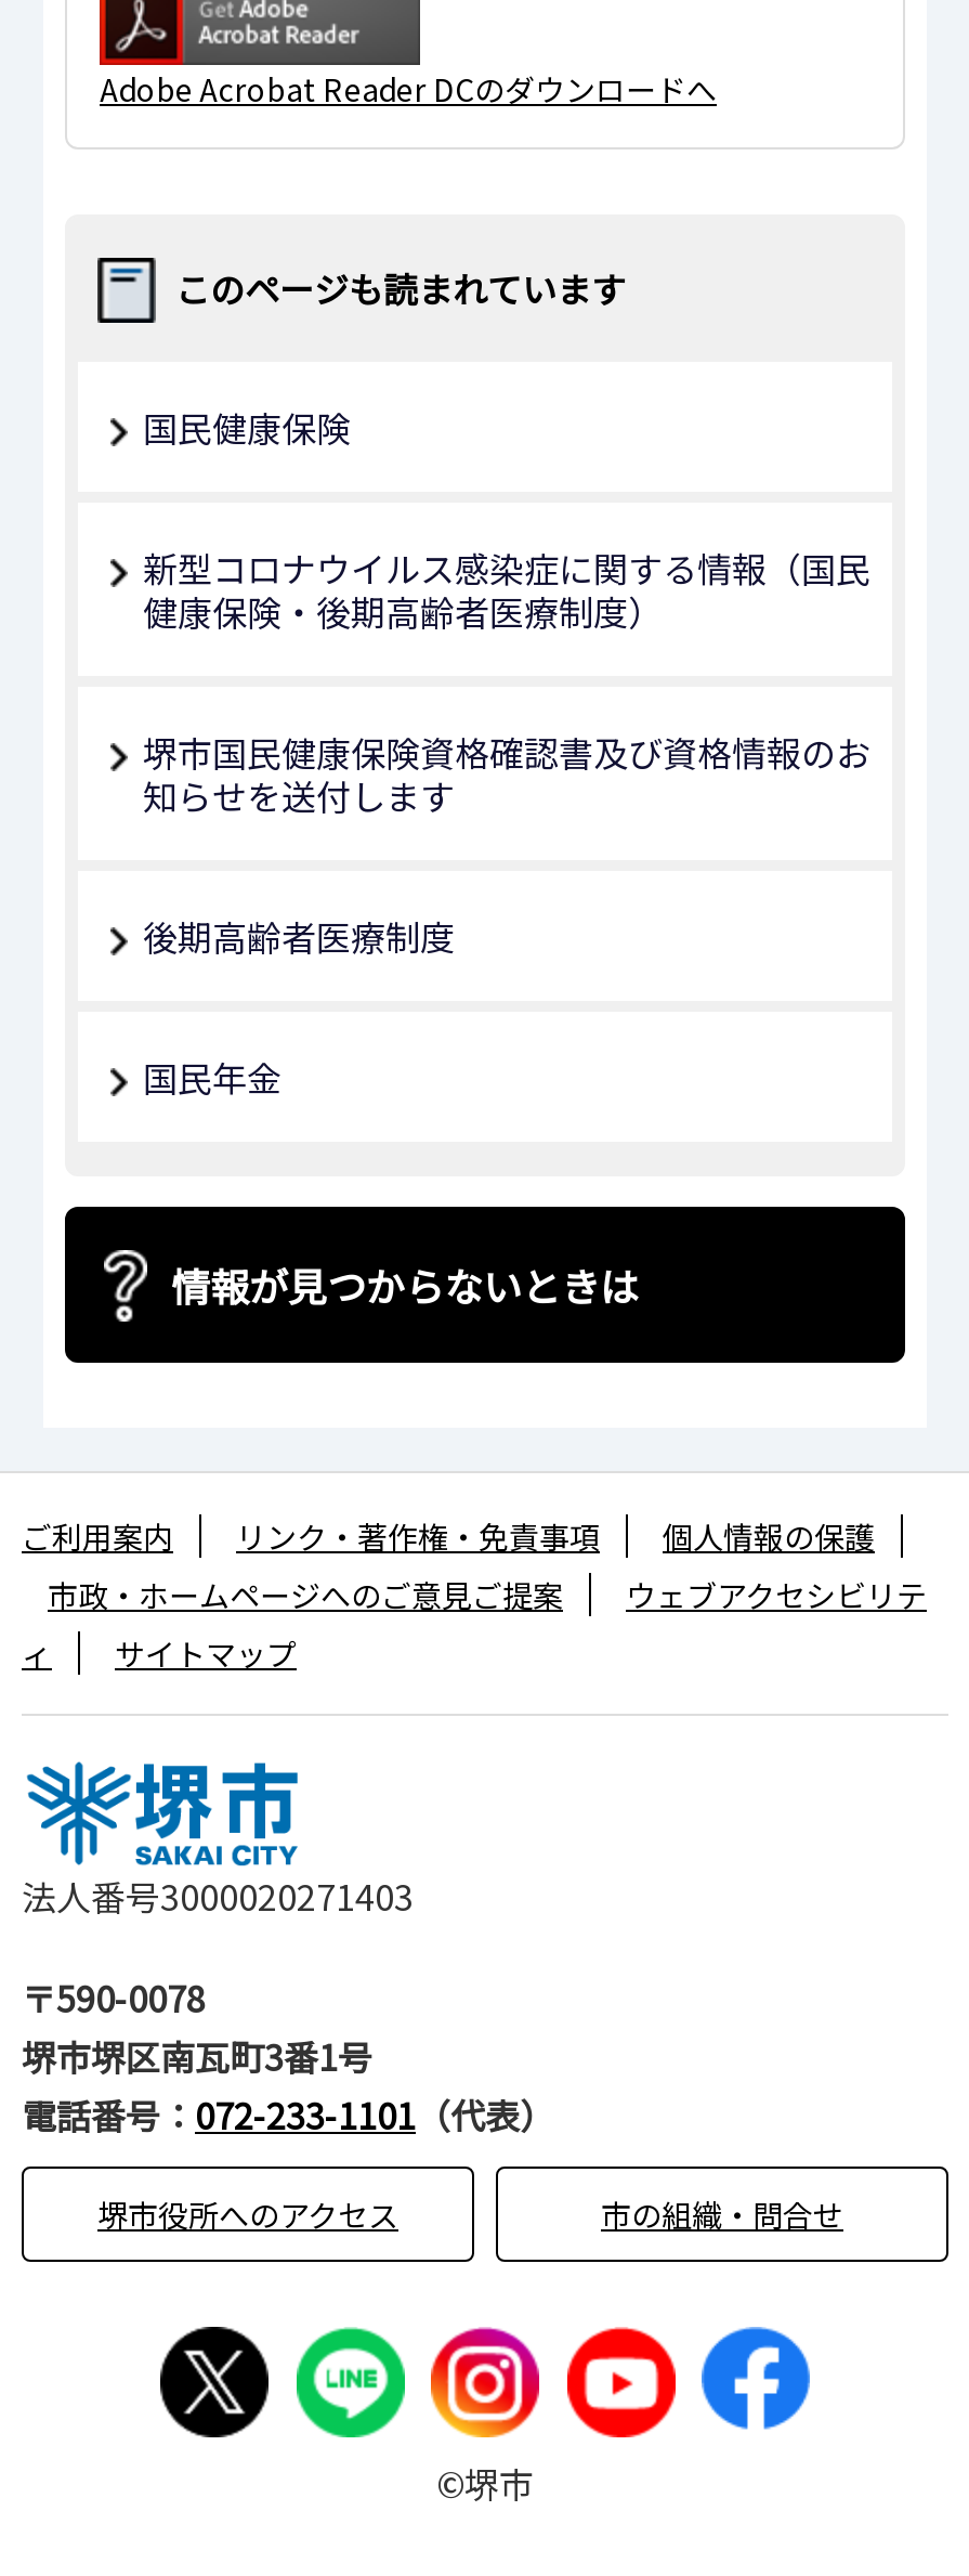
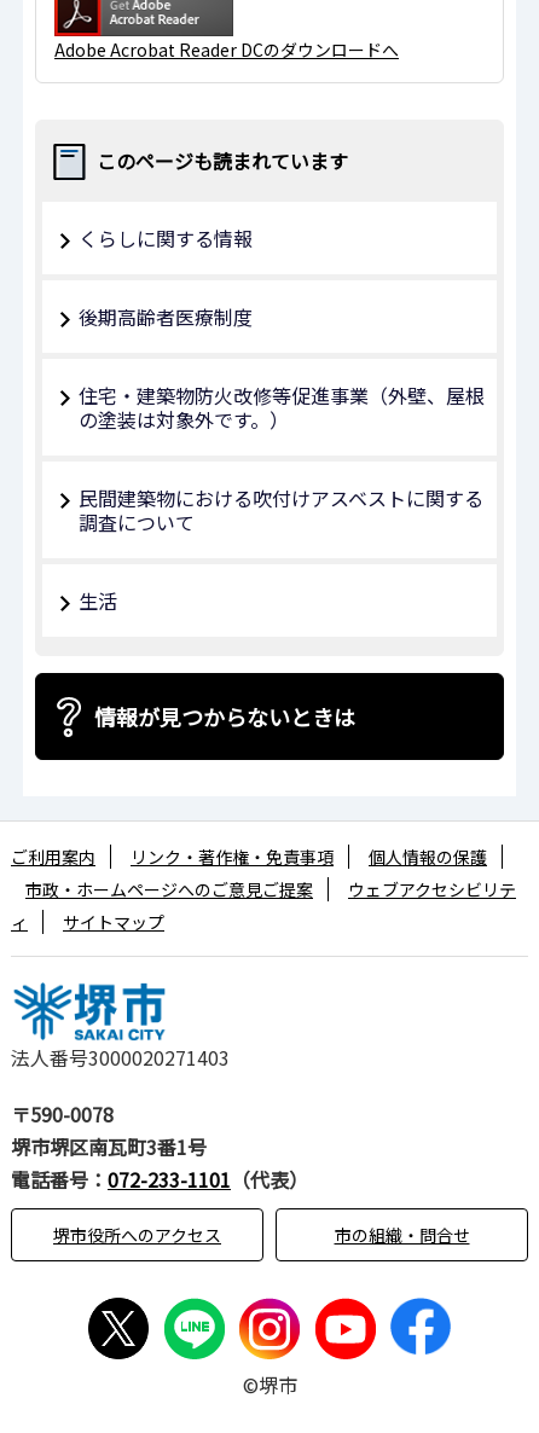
- 国民健康保険
- 新型コロナウイルス感染症に関する情報（国民
- 健康保険・後期高齢者医療制度）
- 堺市国民健康保険資格確認書及び資格情報のお
- 知らせを送付します
+ くらしに関する情報

moved up: 後期高齢者医療制度

- 国民年金
+ 住宅・建築物防火改修等促進事業（外壁、屋根
+ の塗装は対象外です。）
+ 民間建築物における吹付けアスベストに関する
+ 調査について
+ 生活
